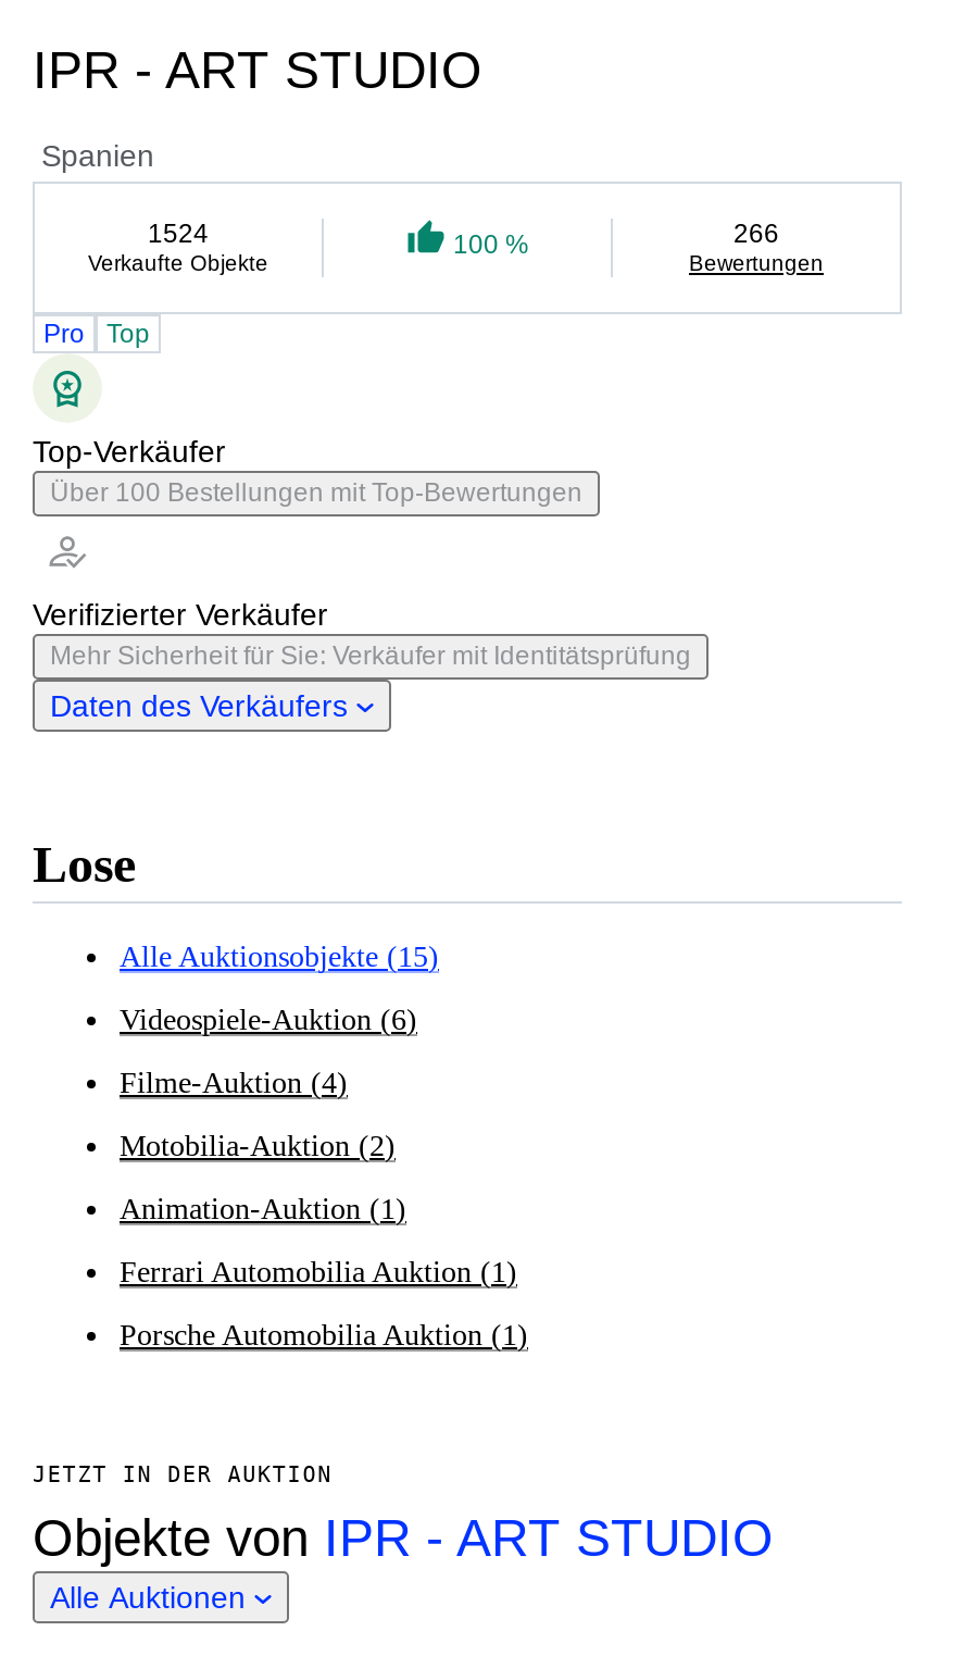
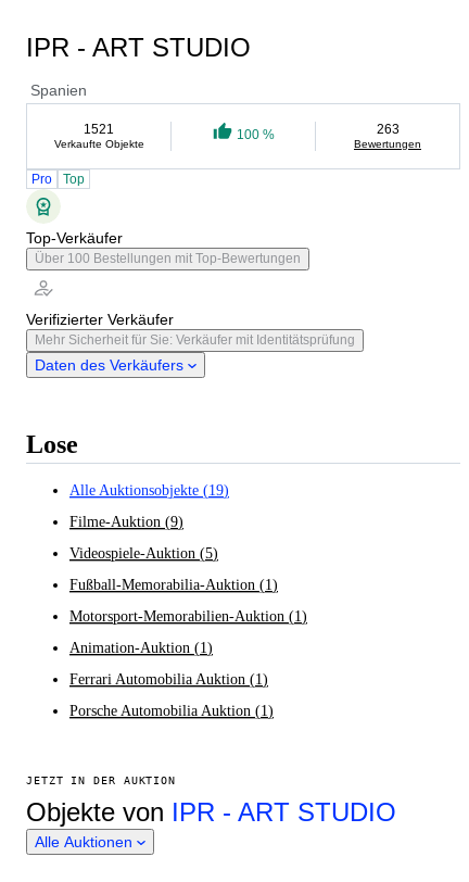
- 1524
+ 1521

- 266
+ 263

- Alle Auktionsobjekte (15)
- Videospiele-Auktion (6)
- Filme-Auktion (4)
- Motobilia-Auktion (2)
+ Alle Auktionsobjekte (19)
+ Filme-Auktion (9)
+ Videospiele-Auktion (5)
+ Fußball-Memorabilia-Auktion (1)
+ Motorsport-Memorabilien-Auktion (1)
